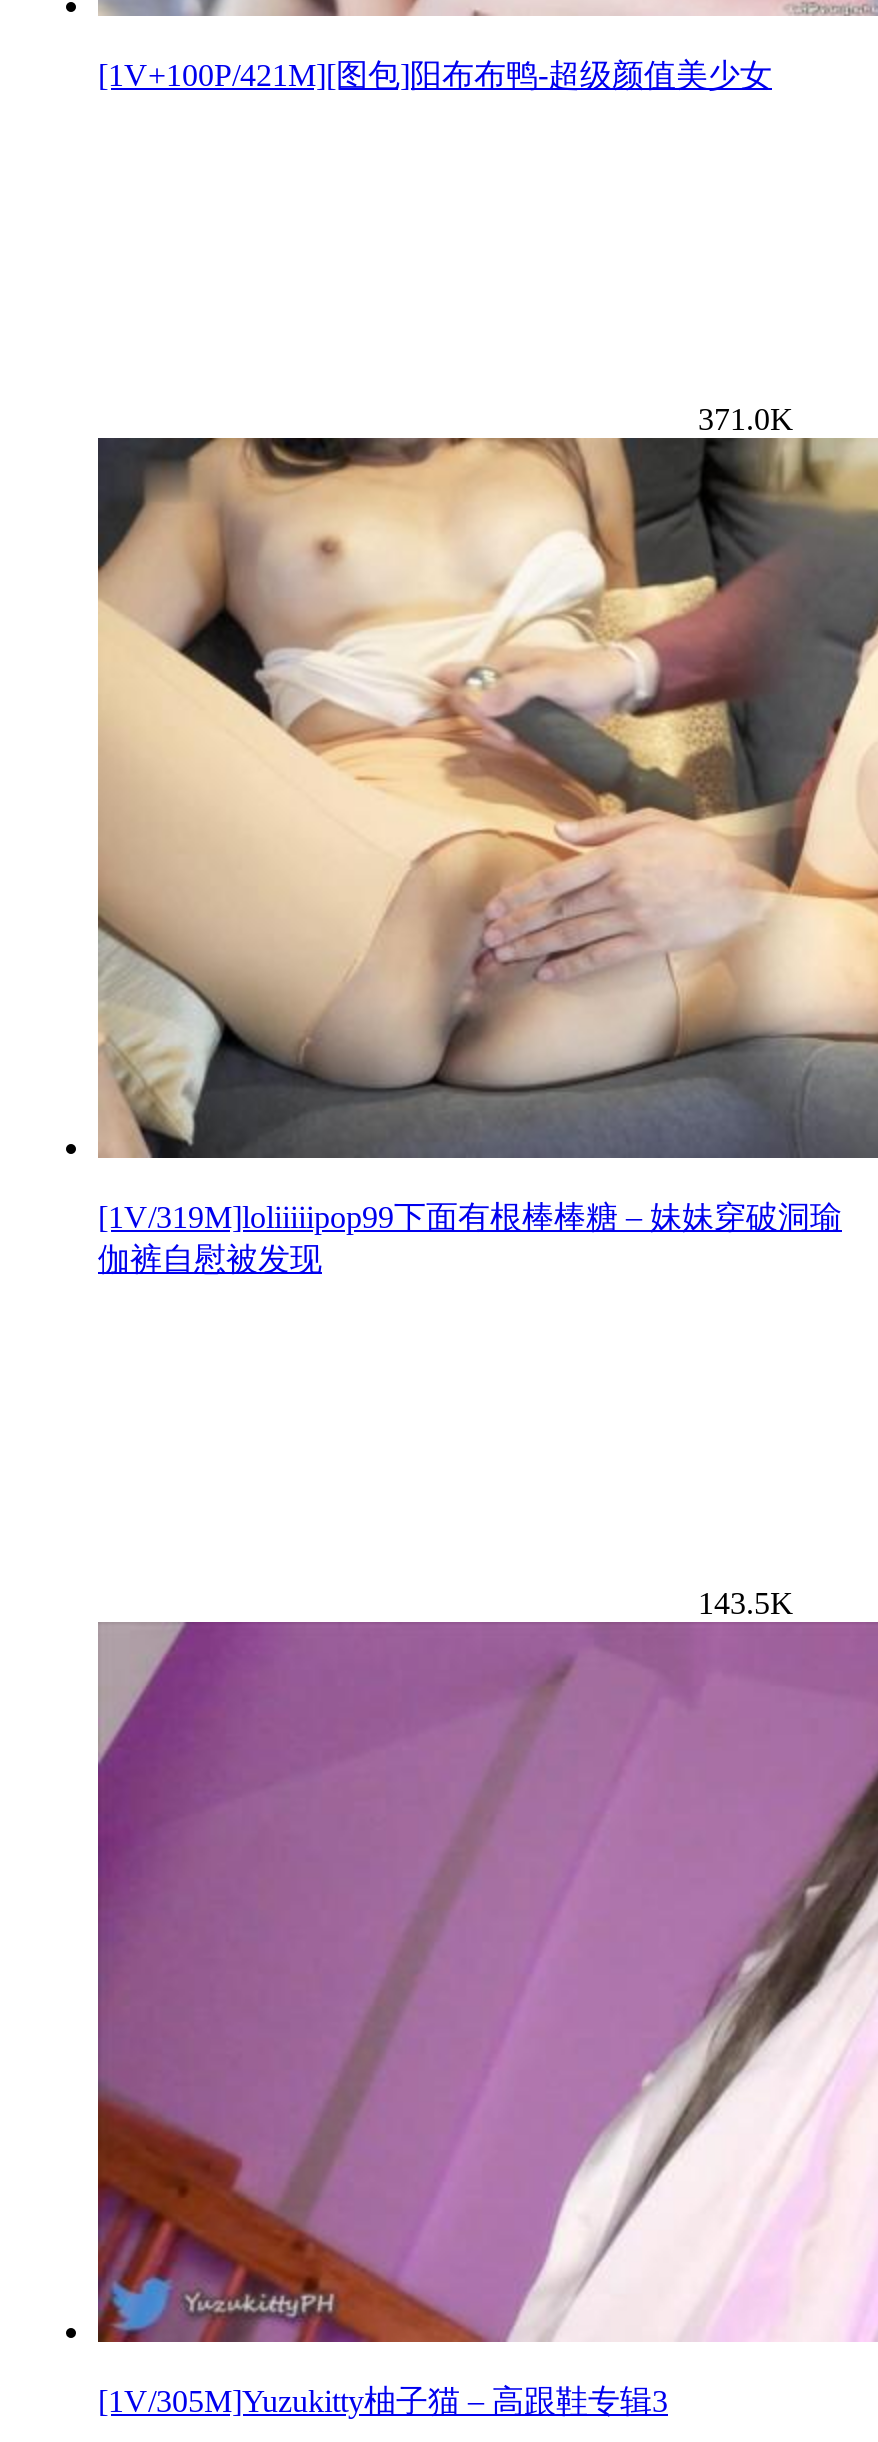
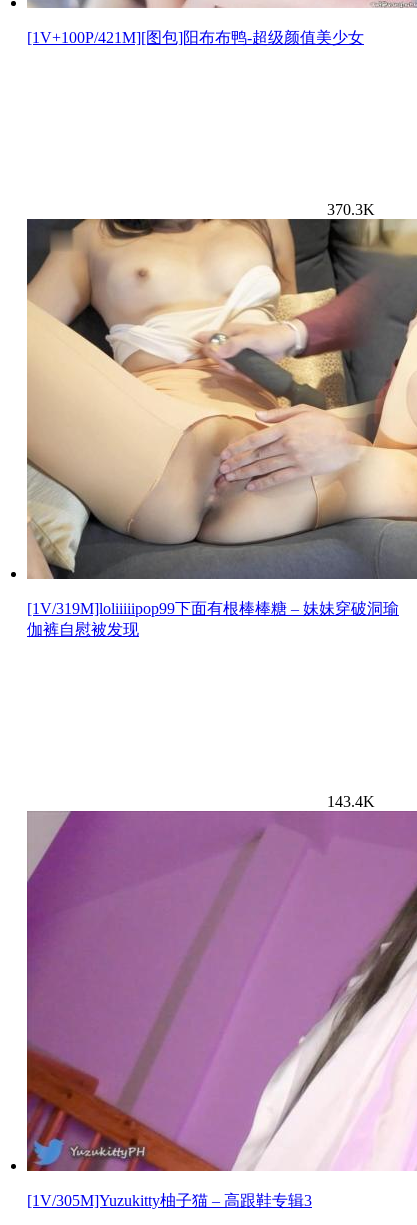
- 371.0K
+ 370.3K

- 143.5K
+ 143.4K
